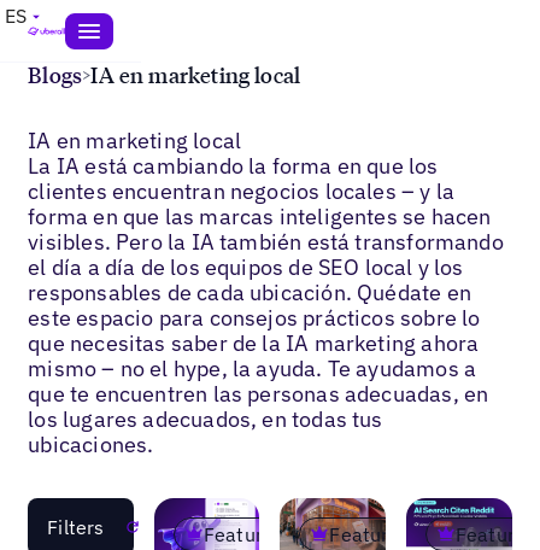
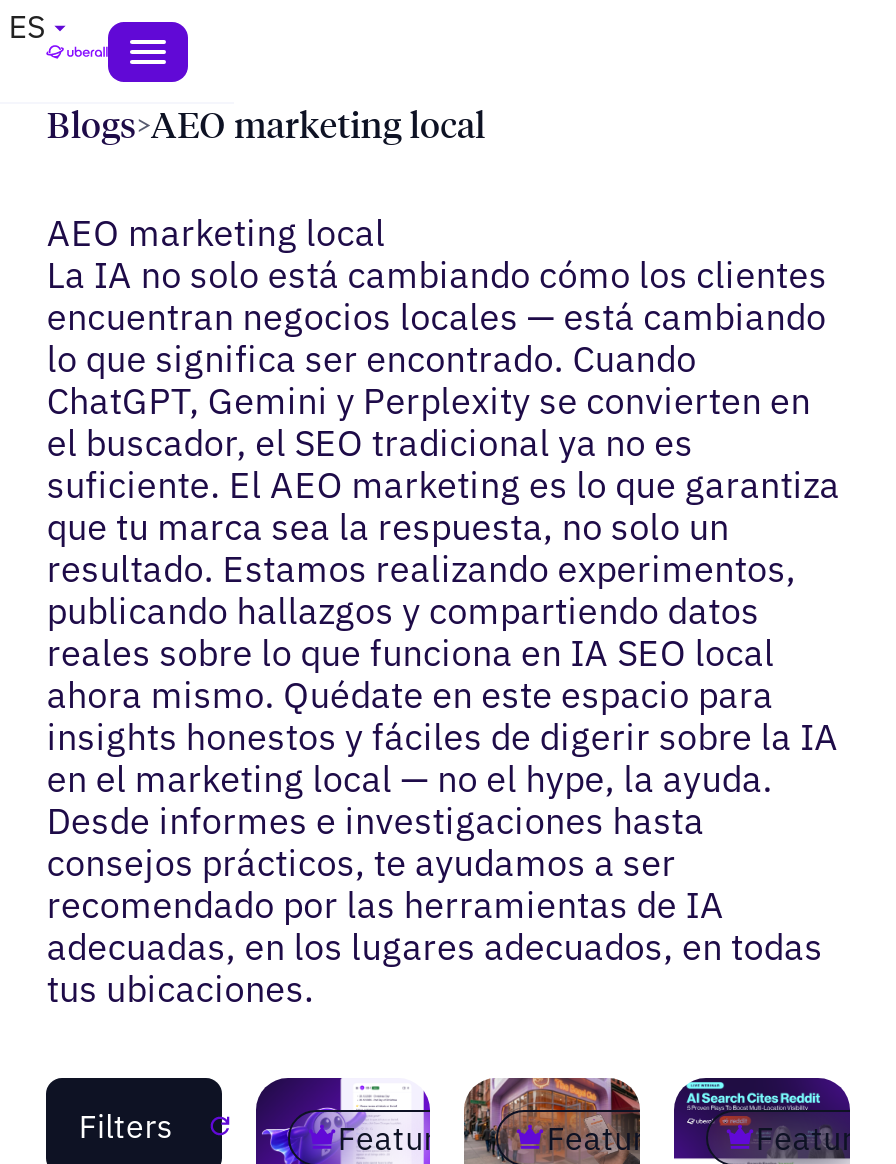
- Blogs>IA en marketing local
+ Blogs>AEO marketing local

- IA en marketing local
- La IA está cambiando la forma en que los
- clientes encuentran negocios locales – y la
- forma en que las marcas inteligentes se hacen
- visibles. Pero la IA también está transformando
- el día a día de los equipos de SEO local y los
- responsables de cada ubicación. Quédate en
- este espacio para consejos prácticos sobre lo
- que necesitas saber de la IA marketing ahora
- mismo – no el hype, la ayuda. Te ayudamos a
- que te encuentren las personas adecuadas, en
- los lugares adecuados, en todas tus
- ubicaciones.
+ AEO marketing local
+ La IA no solo está cambiando cómo los clientes
+ encuentran negocios locales — está cambiando
+ lo que significa ser encontrado. Cuando
+ ChatGPT, Gemini y Perplexity se convierten en
+ el buscador, el SEO tradicional ya no es
+ suficiente. El AEO marketing es lo que garantiza
+ que tu marca sea la respuesta, no solo un
+ resultado. Estamos realizando experimentos,
+ publicando hallazgos y compartiendo datos
+ reales sobre lo que funciona en IA SEO local
+ ahora mismo. Quédate en este espacio para
+ insights honestos y fáciles de digerir sobre la IA
+ en el marketing local — no el hype, la ayuda.
+ Desde informes e investigaciones hasta
+ consejos prácticos, te ayudamos a ser
+ recomendado por las herramientas de IA
+ adecuadas, en los lugares adecuados, en todas
+ tus ubicaciones.
